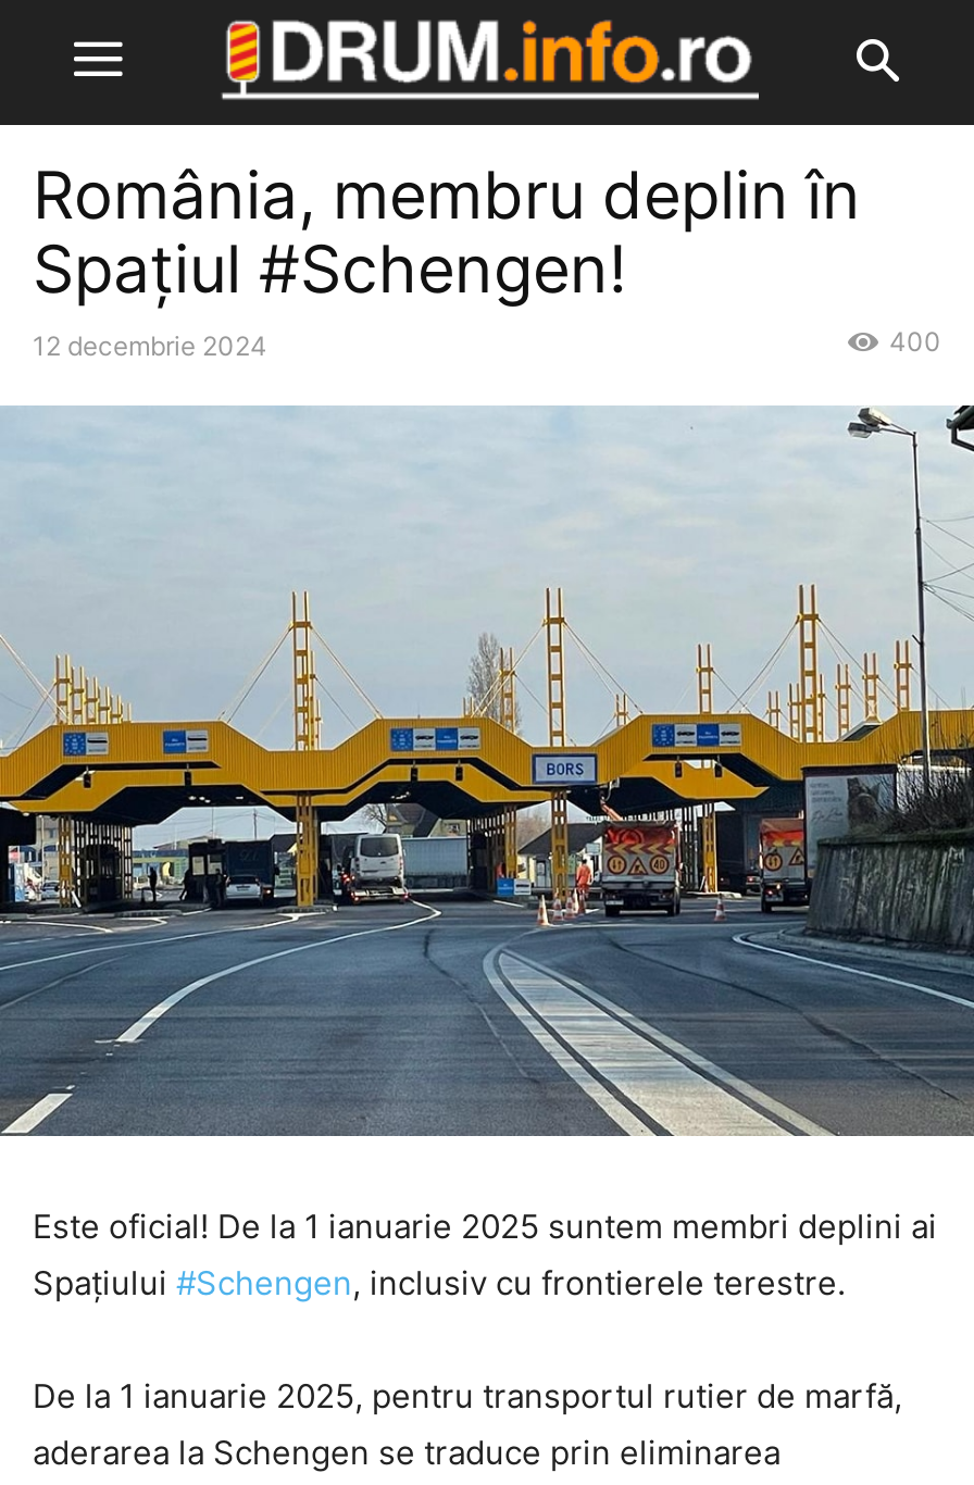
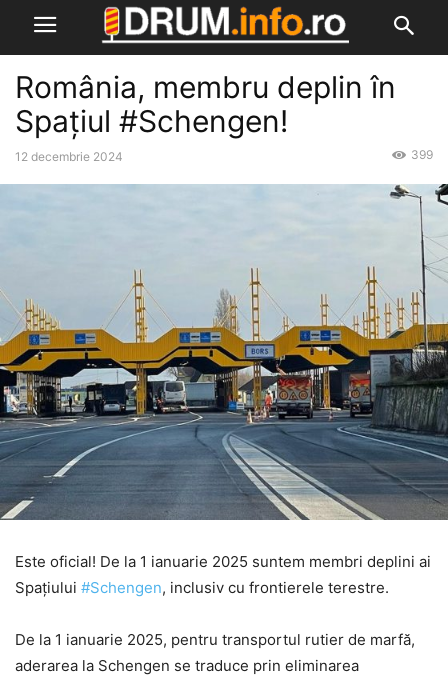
- 400
+ 399
